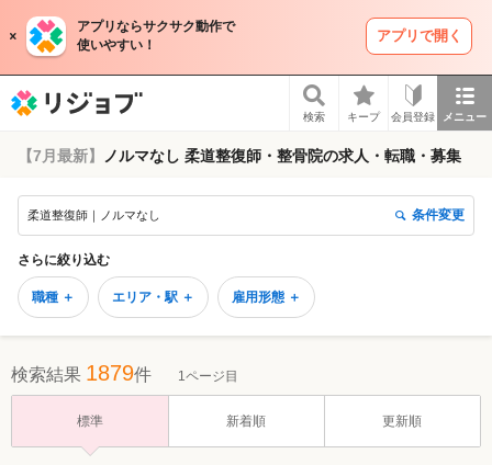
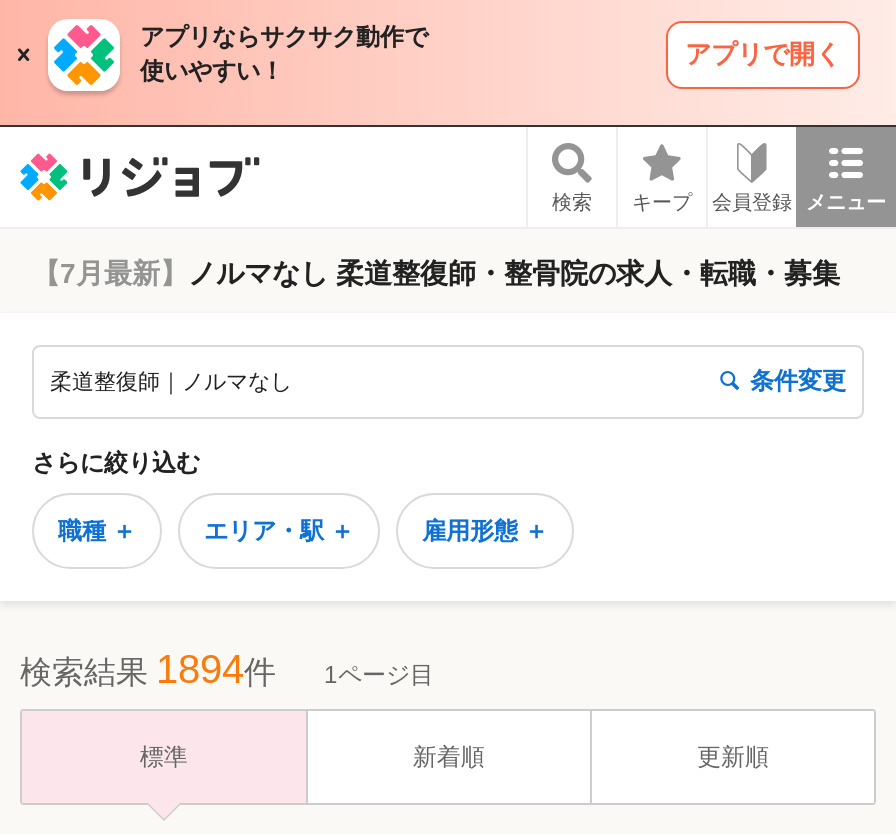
- 検索結果1879件 1ページ目
+ 検索結果1894件 1ページ目
